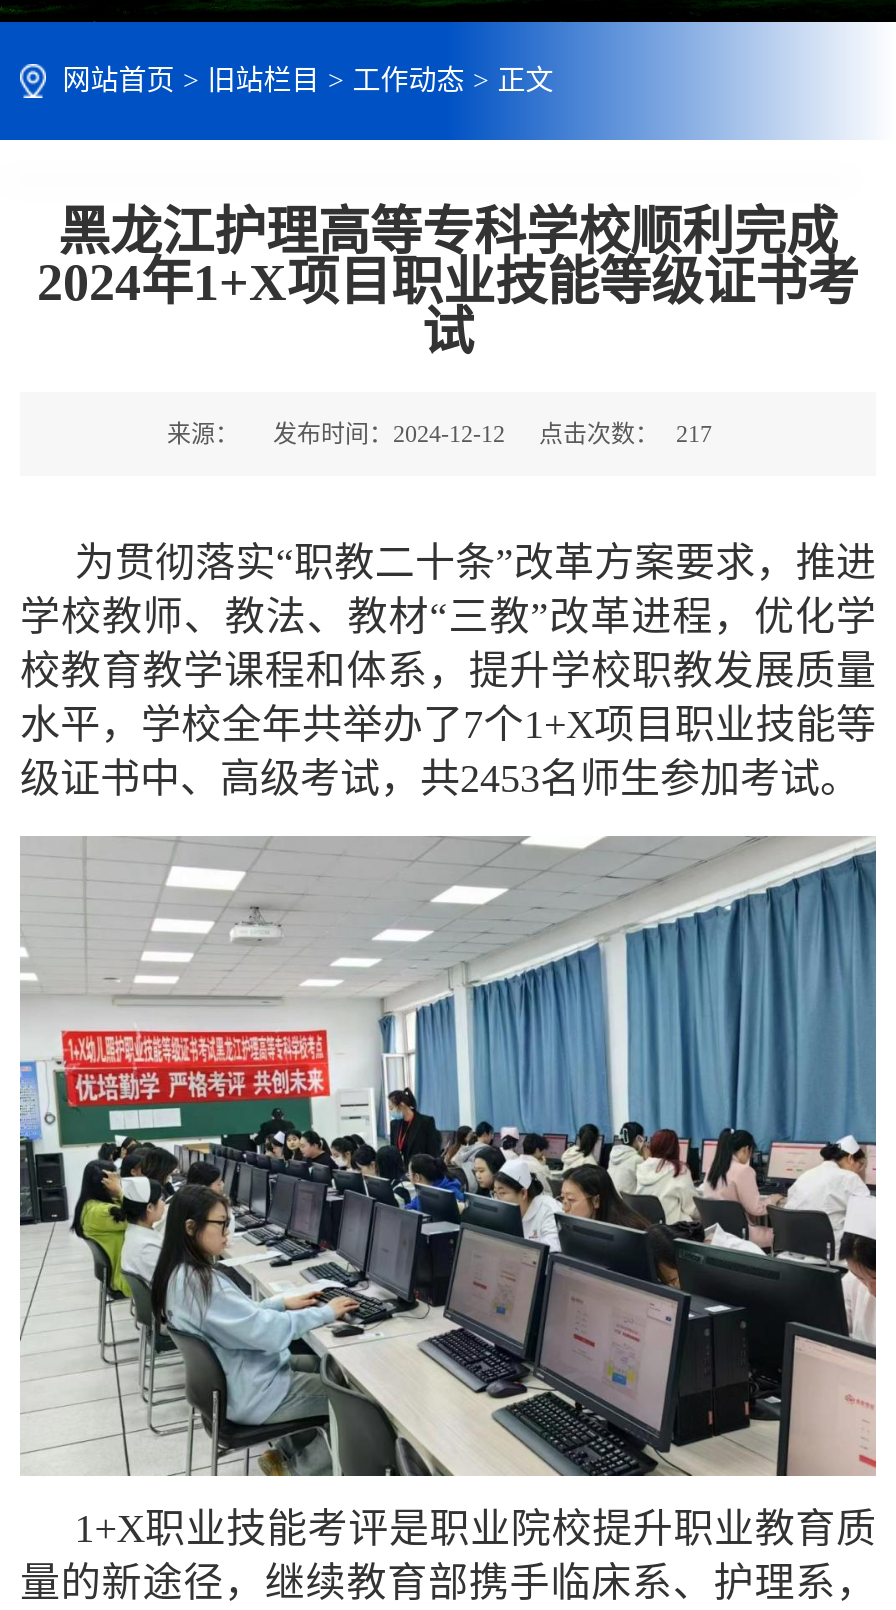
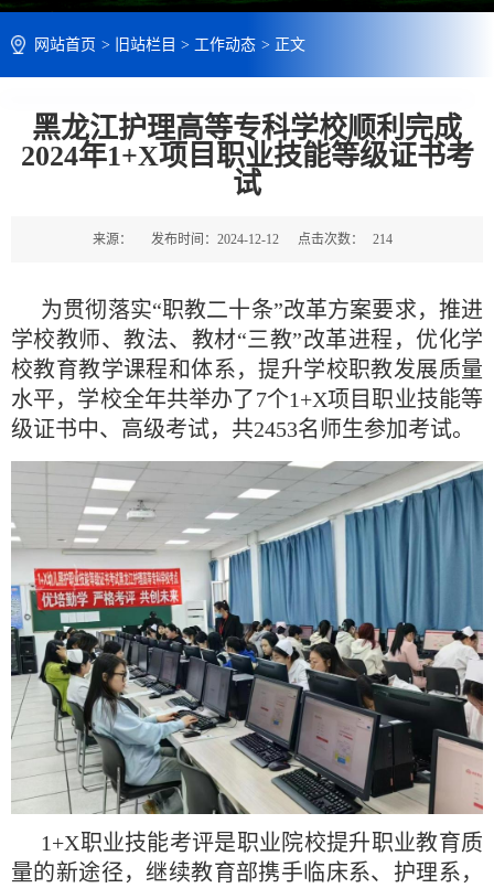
- 来源： 发布时间：2024-12-12 点击次数： 217
+ 来源： 发布时间：2024-12-12 点击次数： 214
